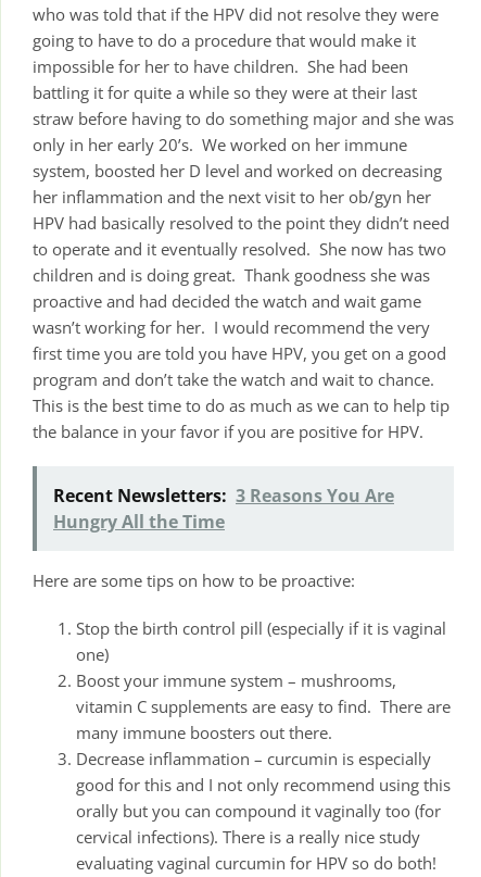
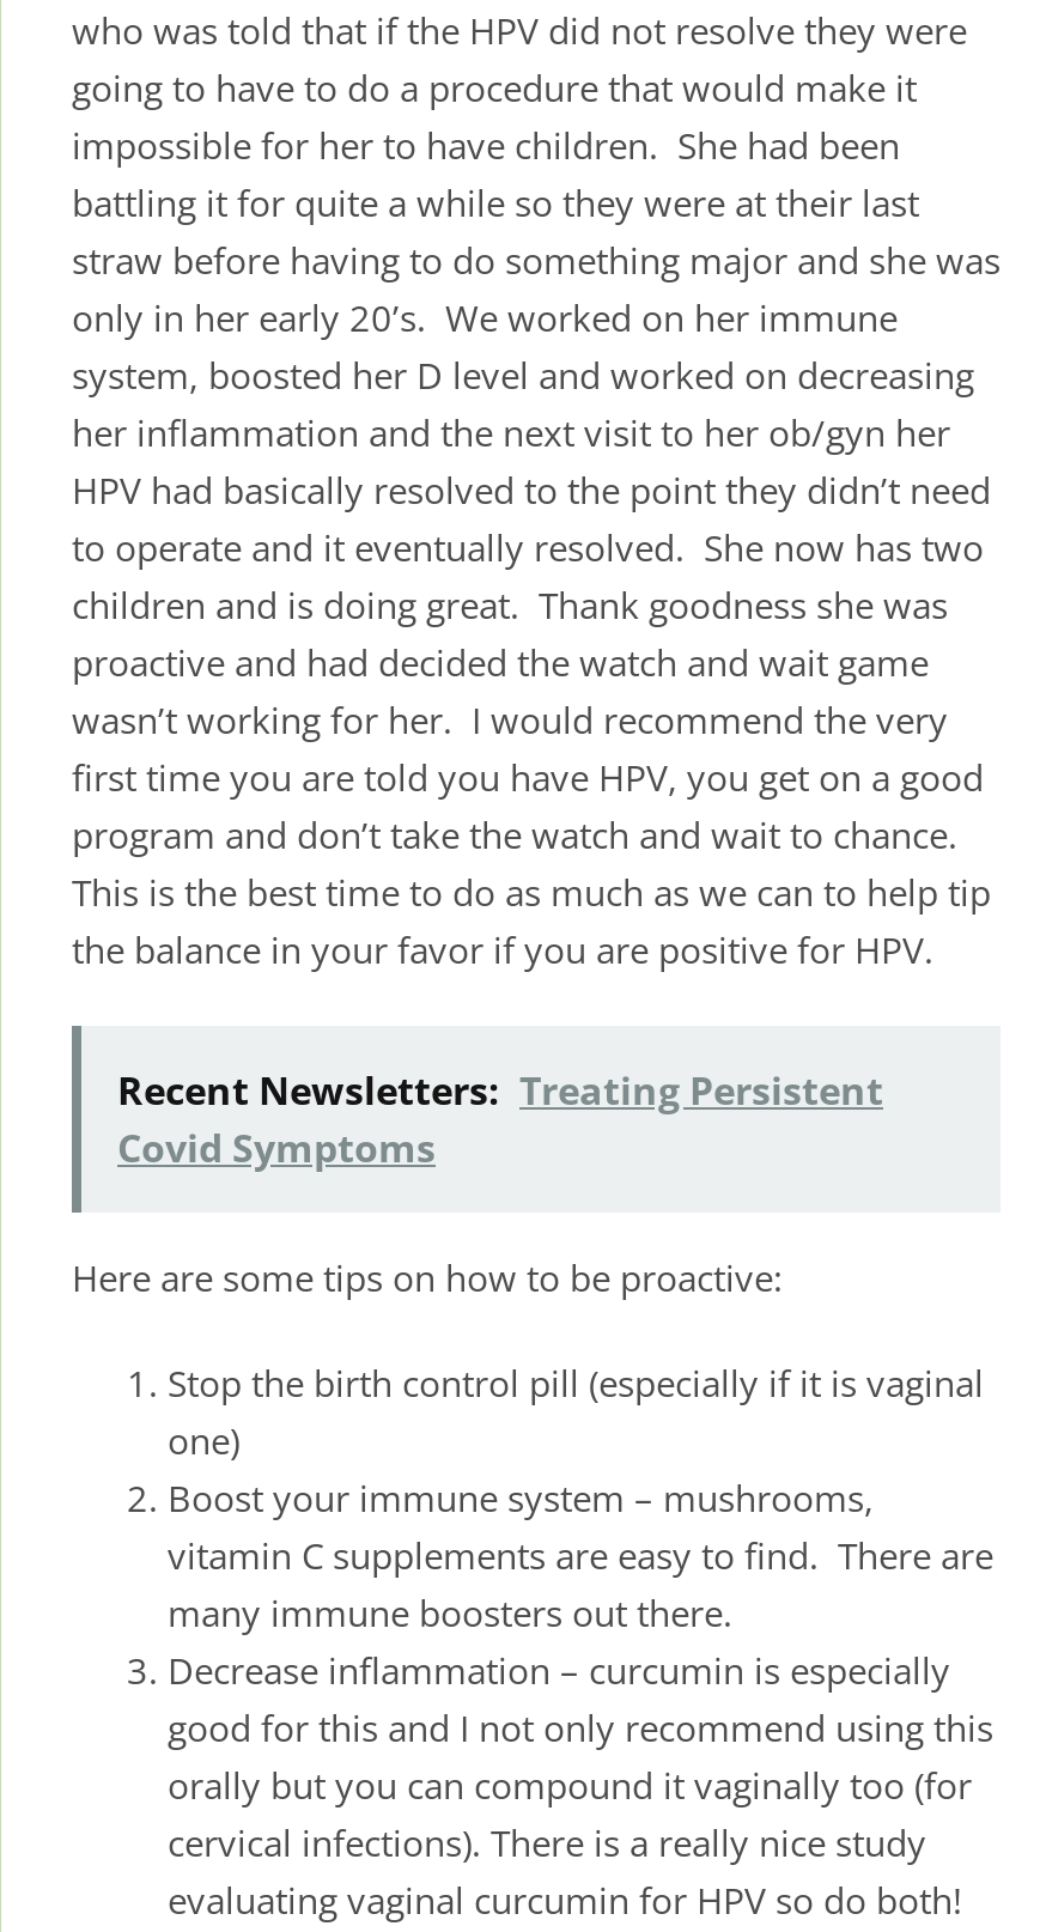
- Recent Newsletters: 3 Reasons You Are
- Hungry All the Time
+ Recent Newsletters: Treating Persistent
+ Covid Symptoms
